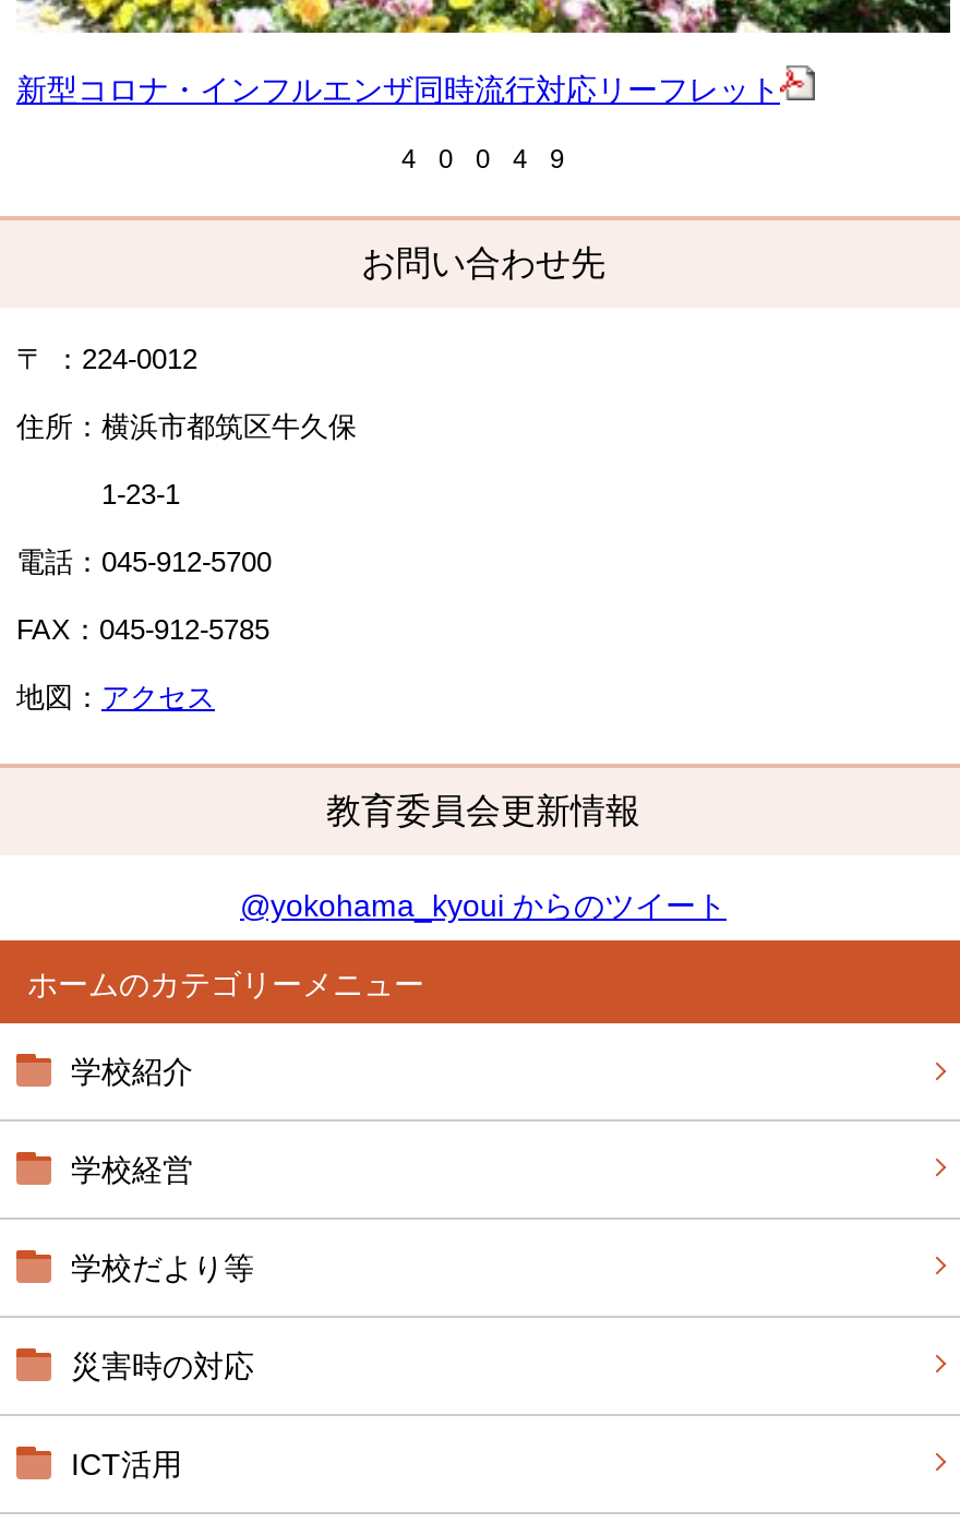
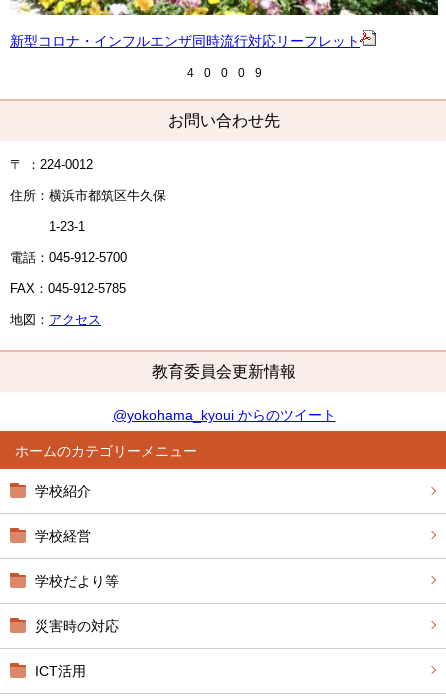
- 4 0 0 4 9
+ 4 0 0 0 9
